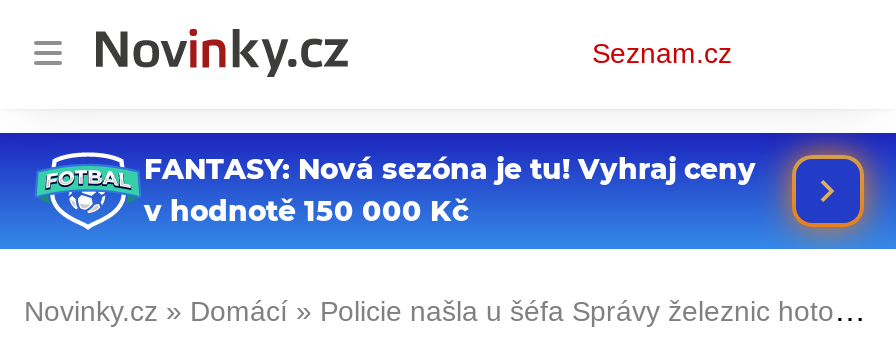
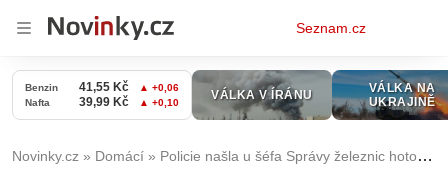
- [image]
+ [image]
